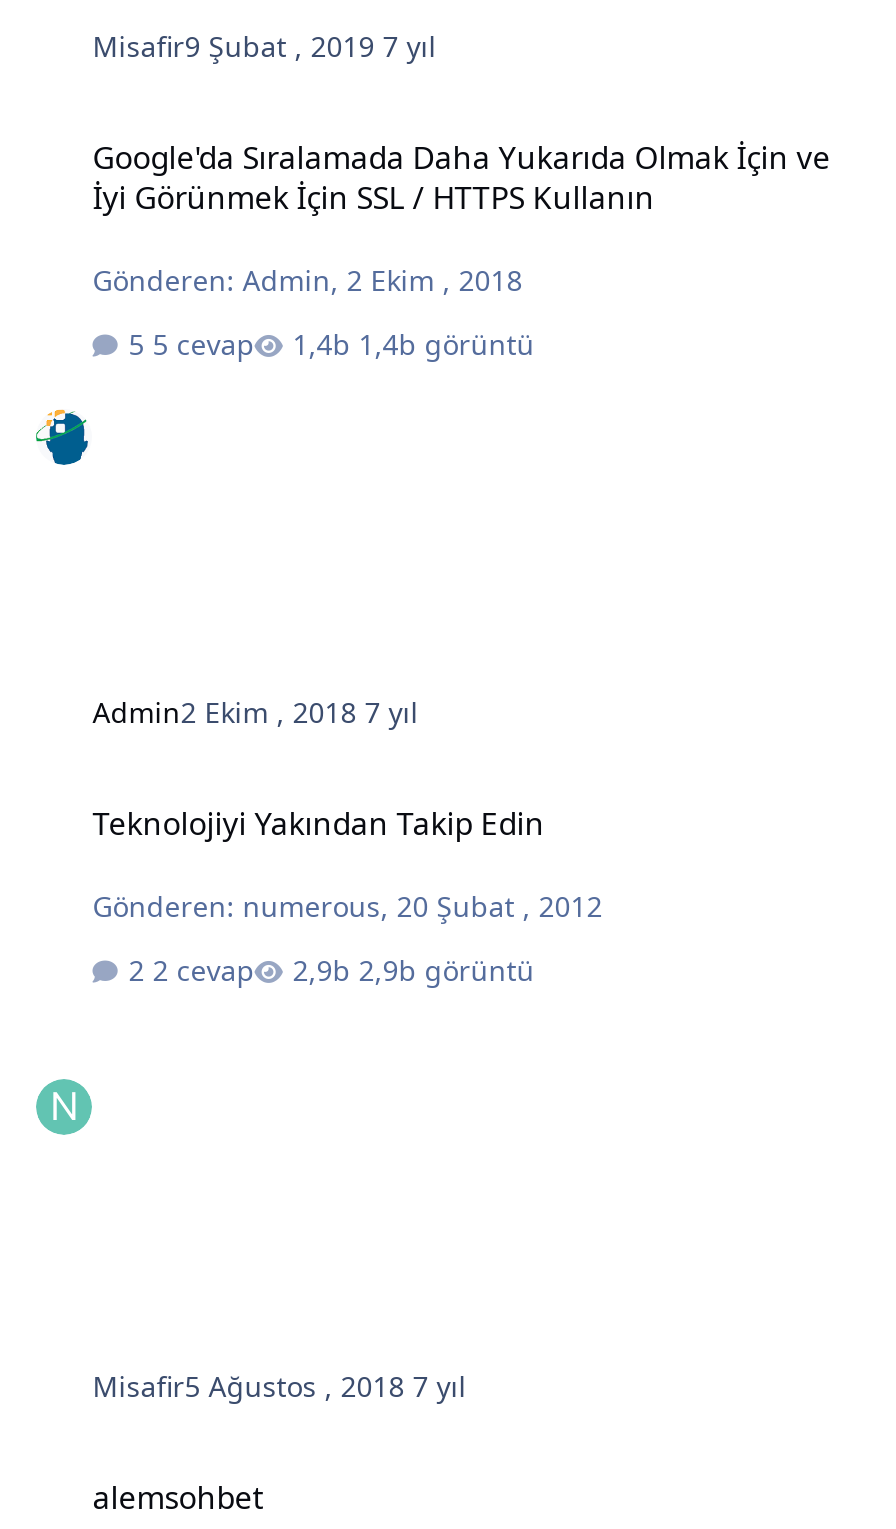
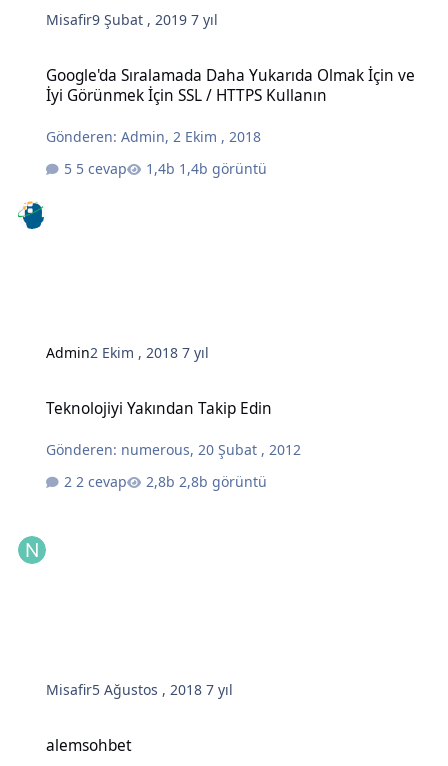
- 2,9b görüntü
+ 2,8b görüntü
